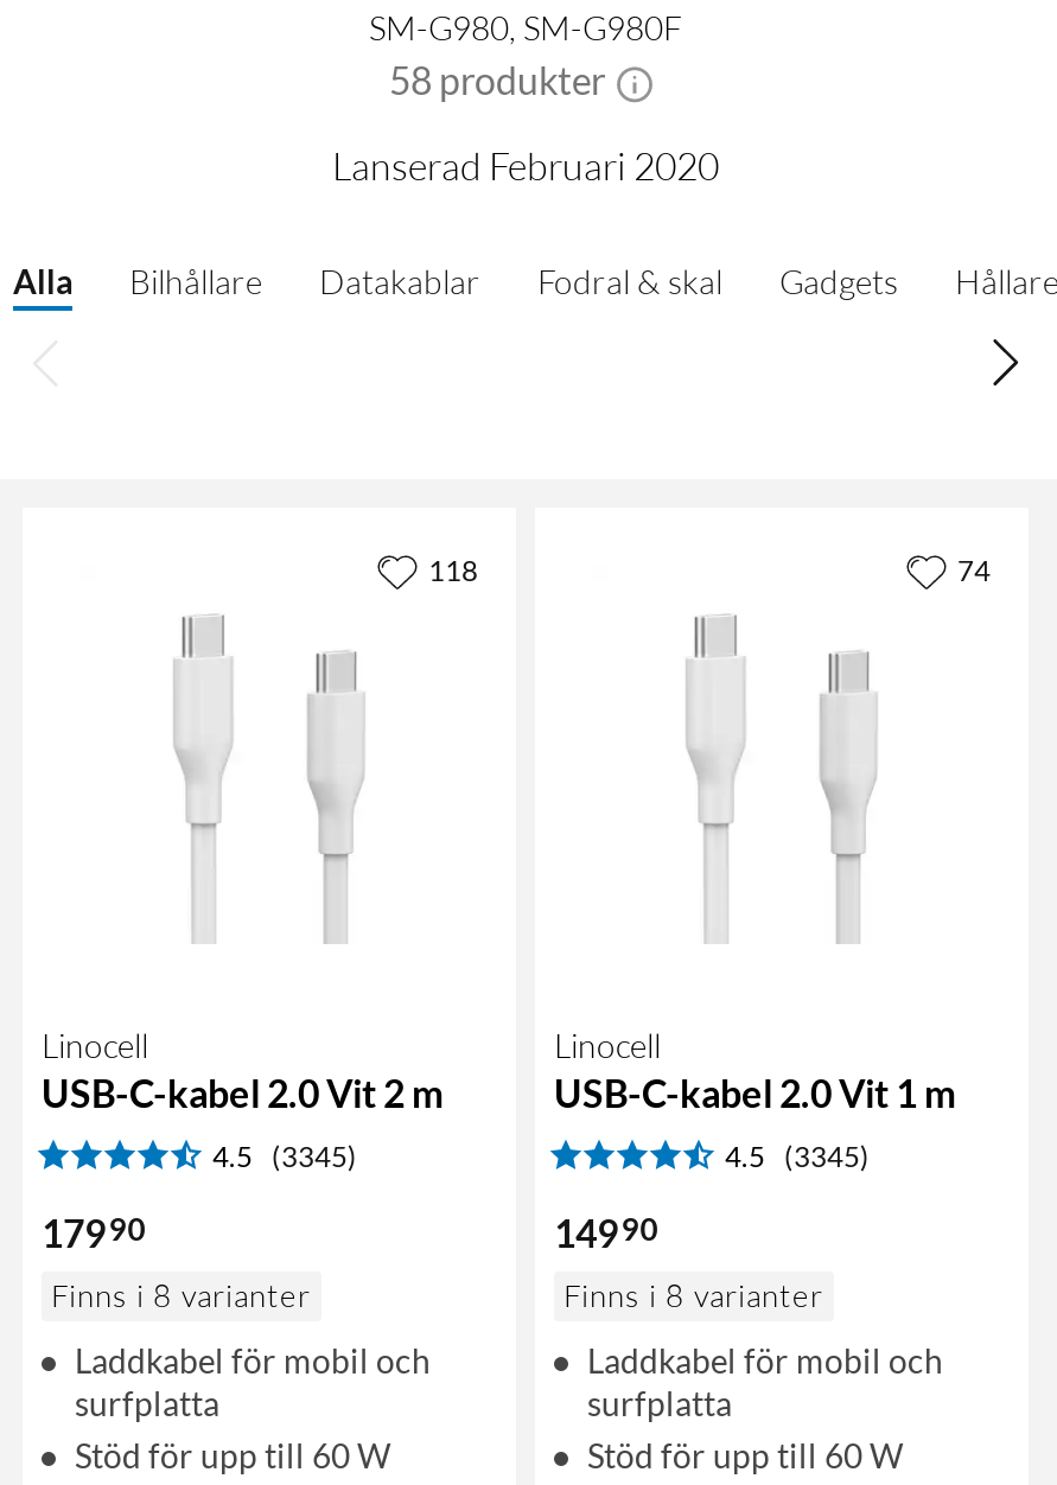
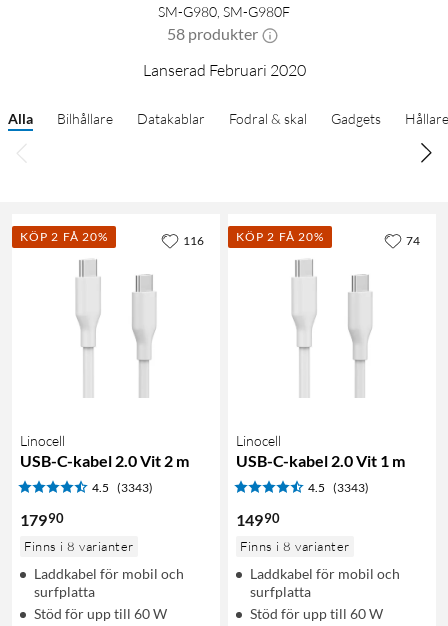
+ KÖP 2 FÅ 20%

- 118
+ 116
+ KÖP 2 FÅ 20%

- 4.5 (3345)
+ 4.5 (3343)

- 4.5 (3345)
+ 4.5 (3343)
